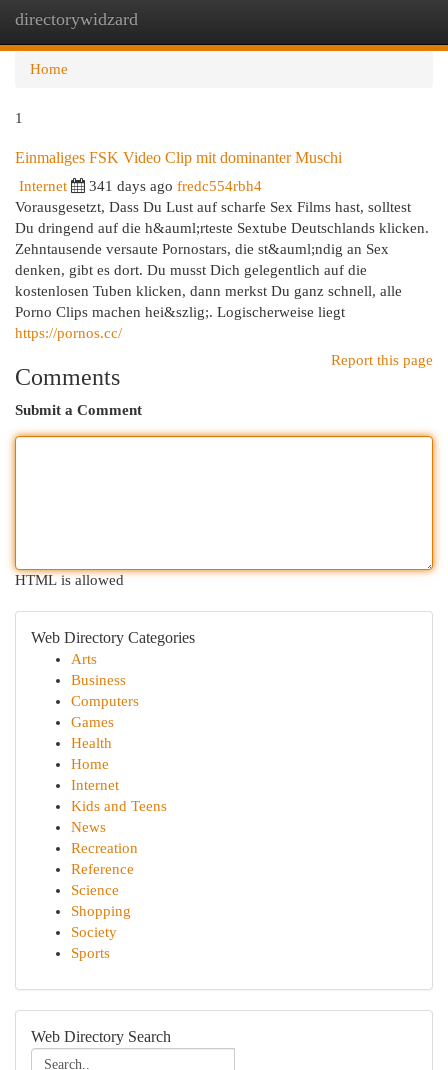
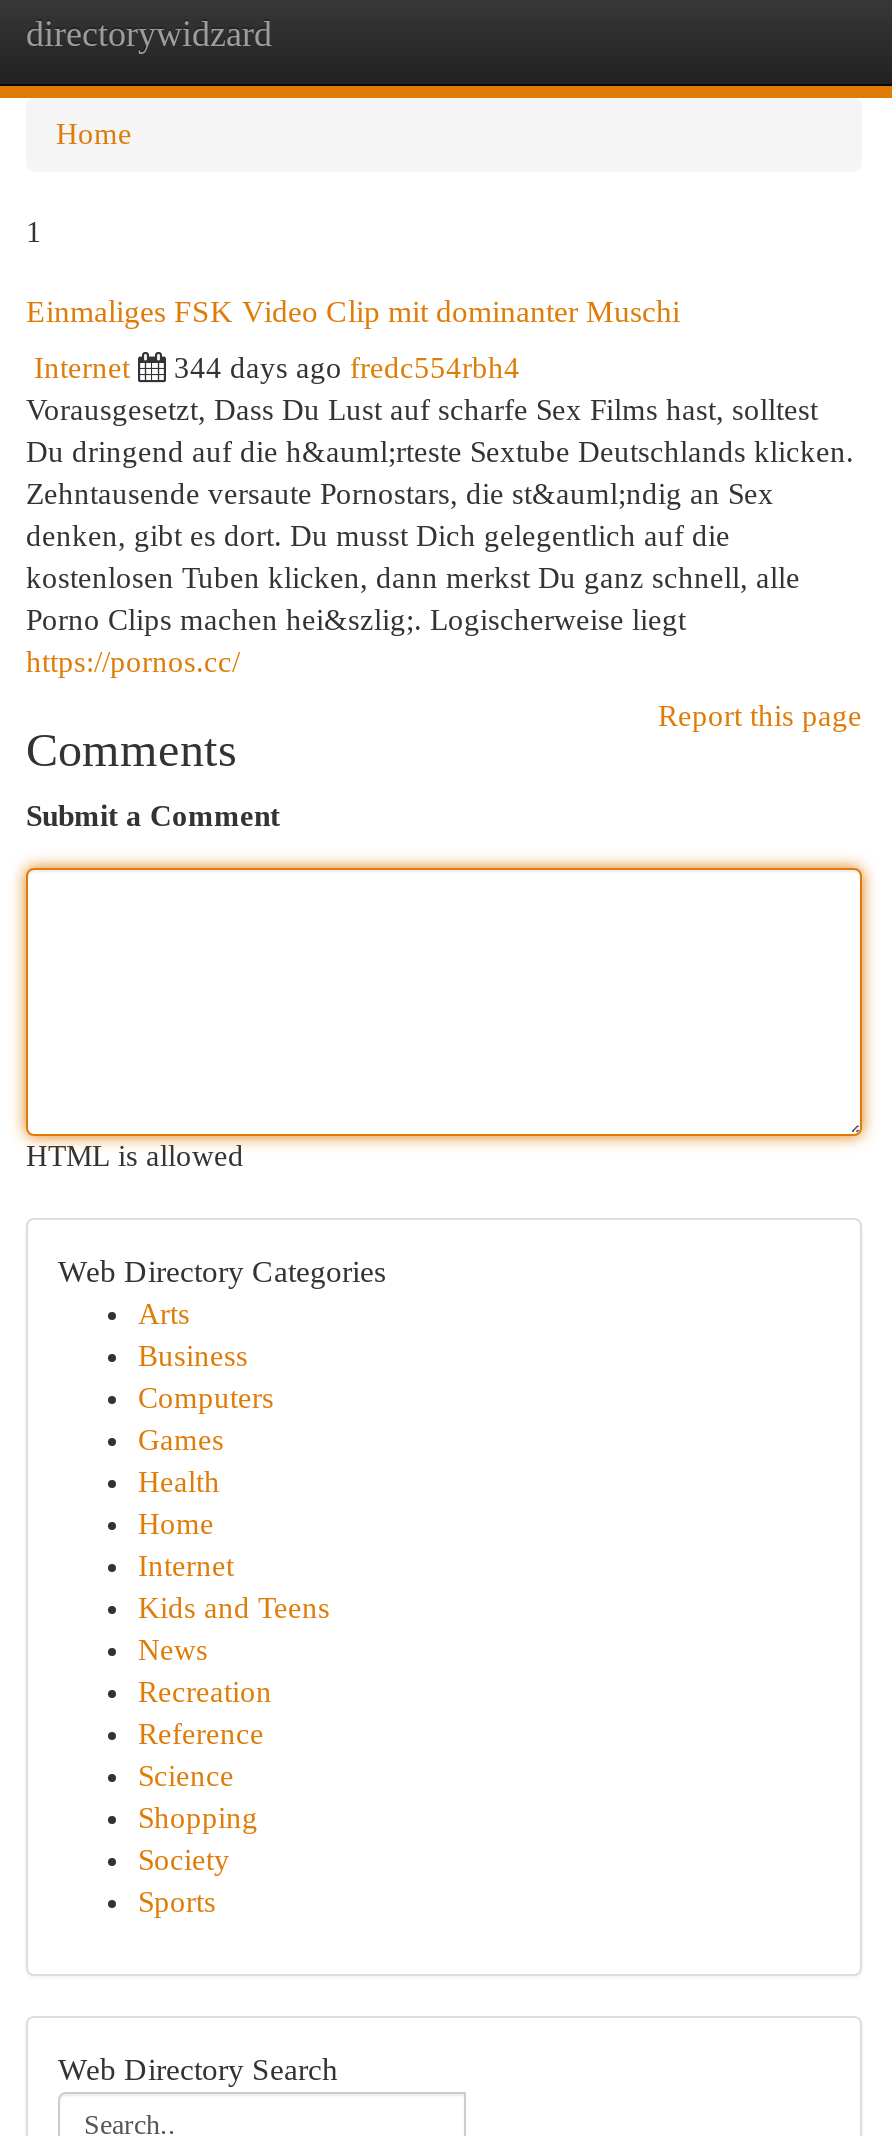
- 341 days ago fredc554rbh4
+ 344 days ago fredc554rbh4
